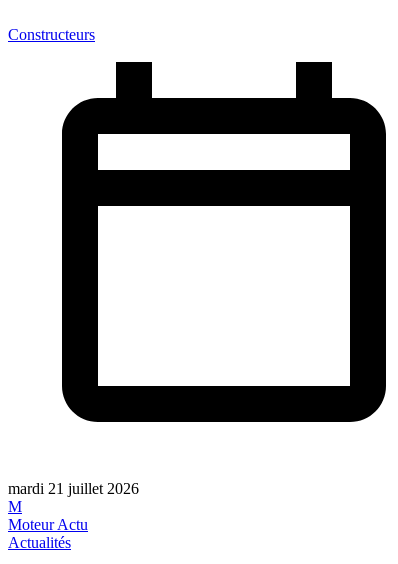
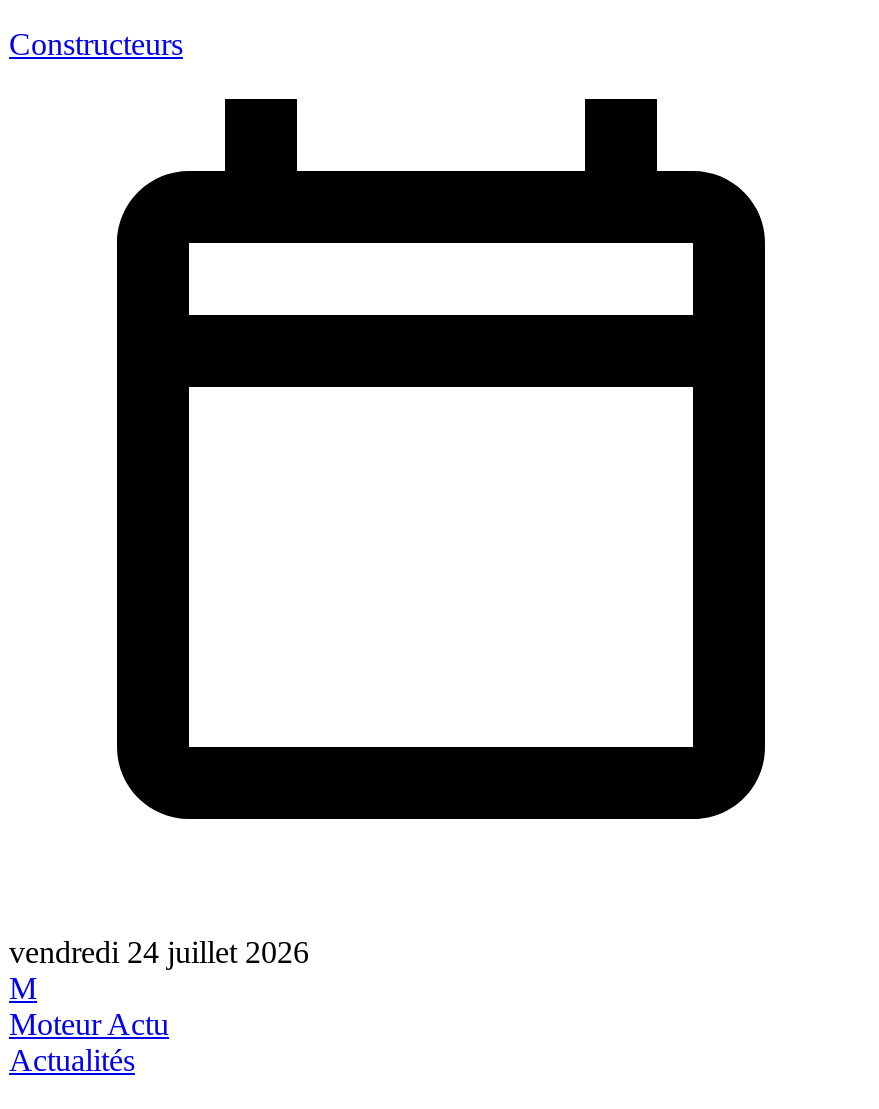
- mardi 21 juillet 2026
+ vendredi 24 juillet 2026
